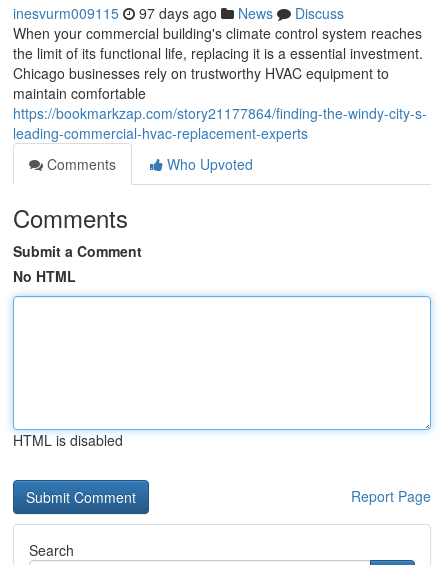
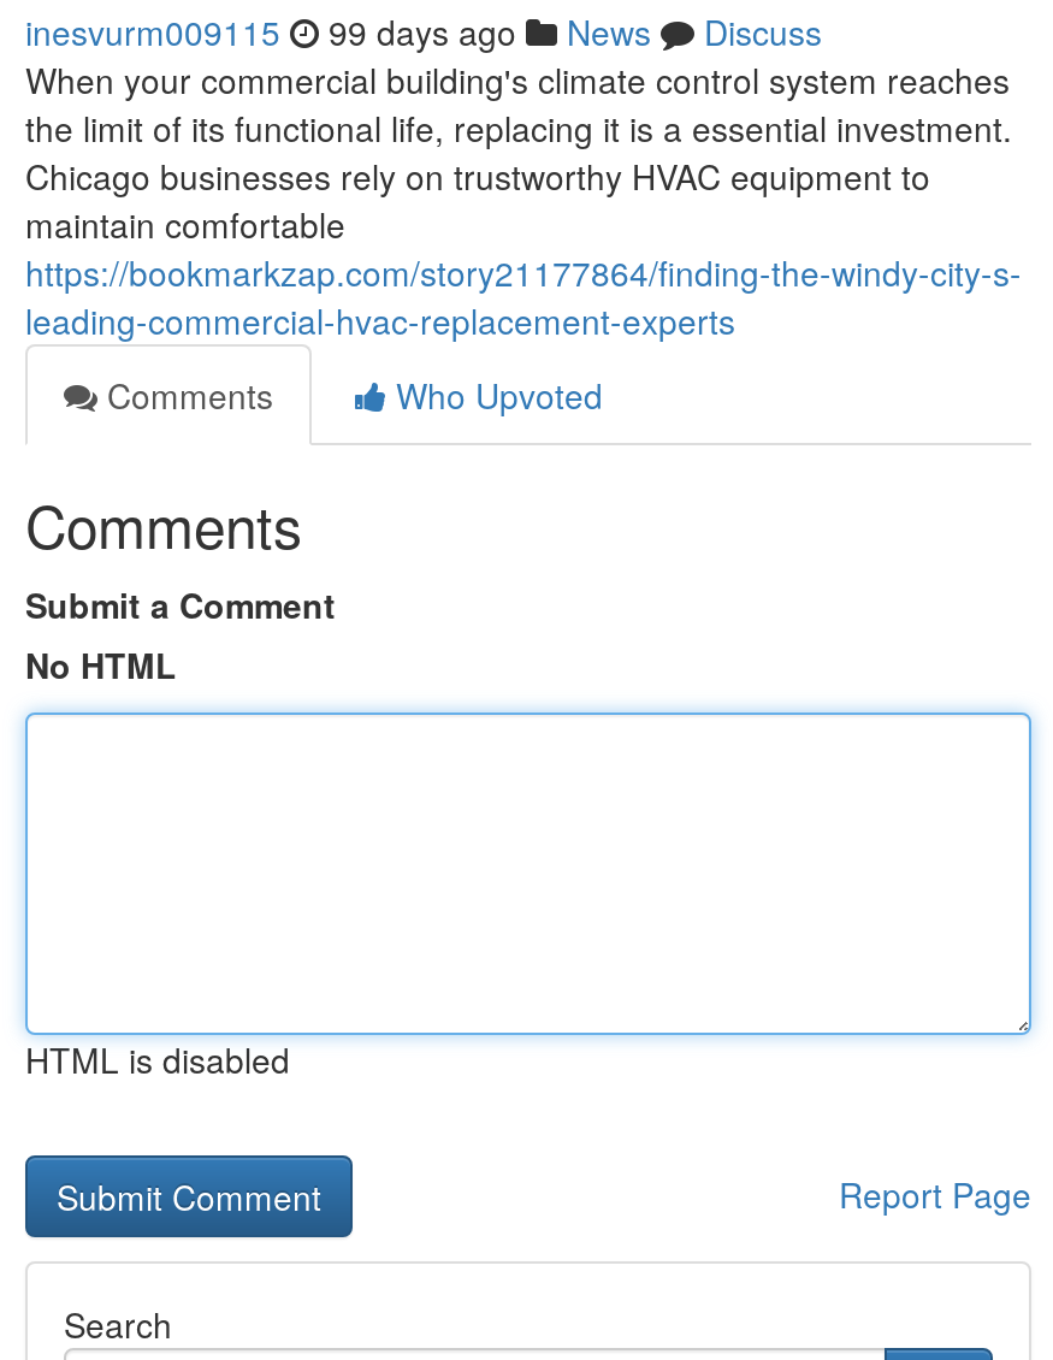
- inesvurm009115 97 days ago News Discuss
+ inesvurm009115 99 days ago News Discuss
